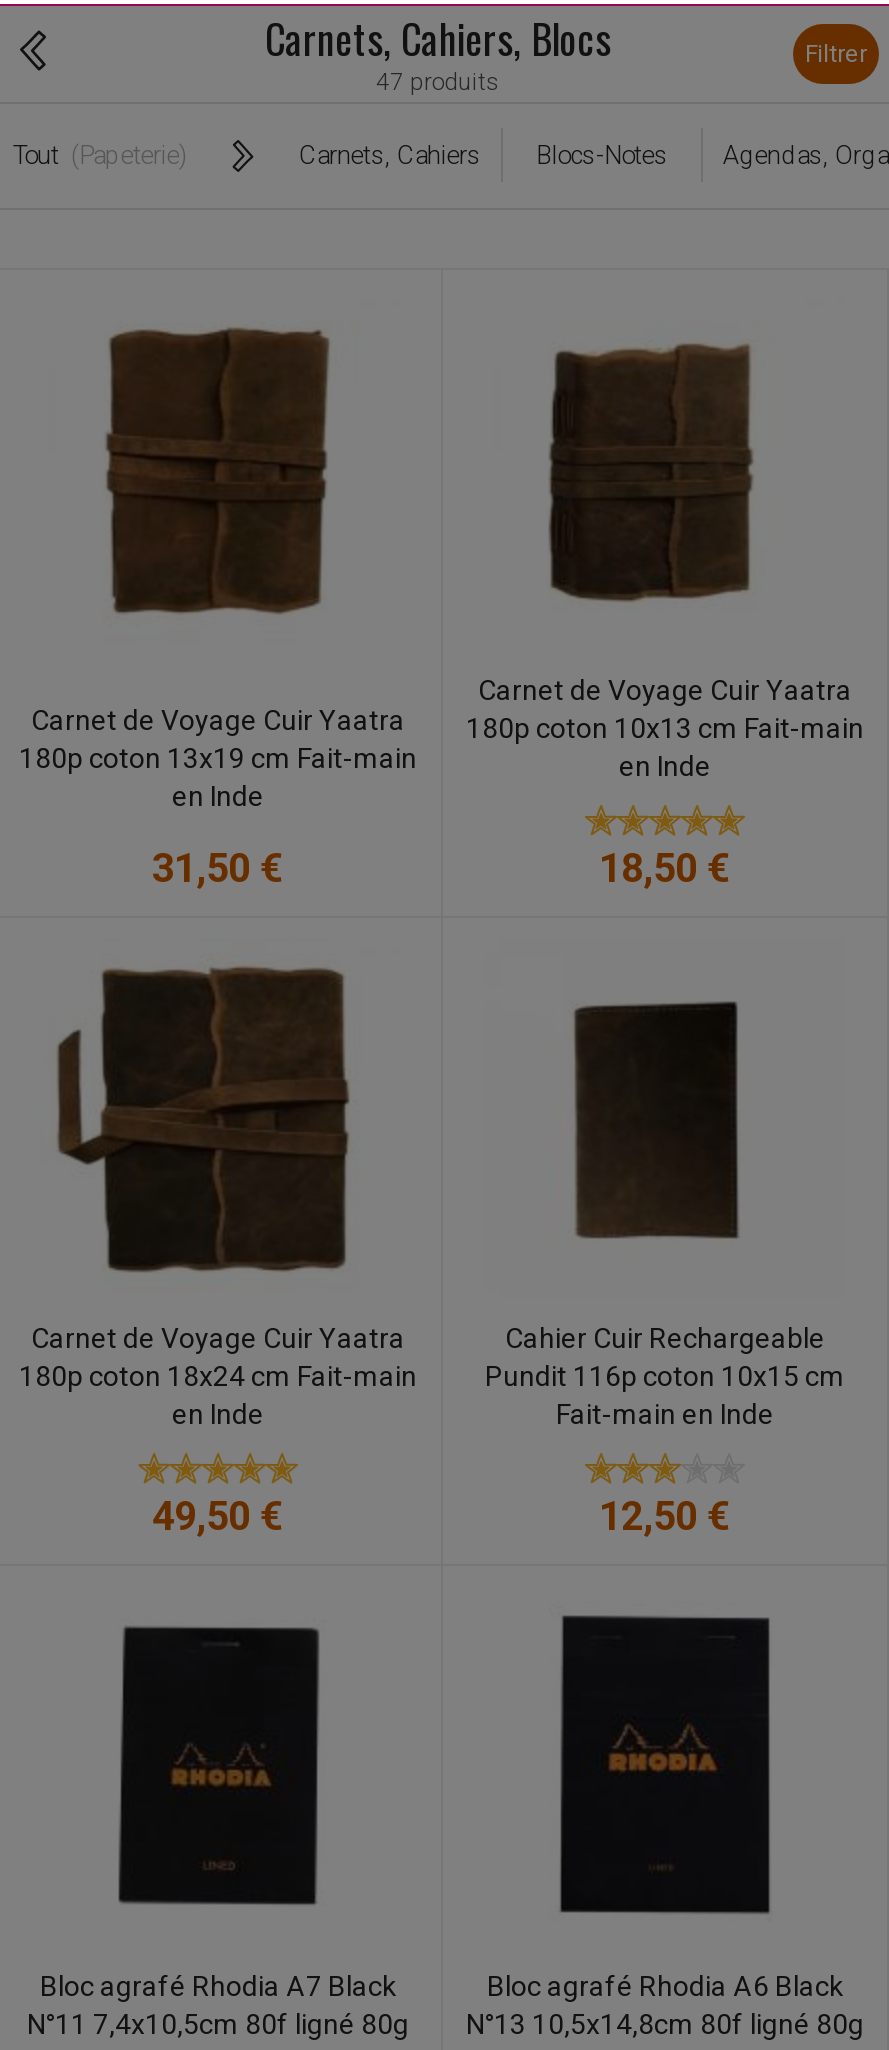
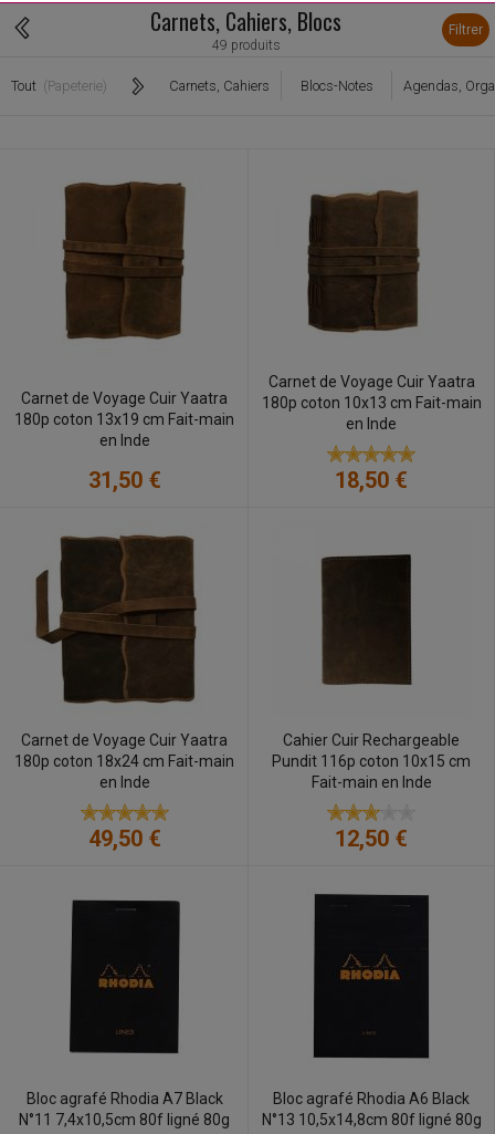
- 47 produits
+ 49 produits
